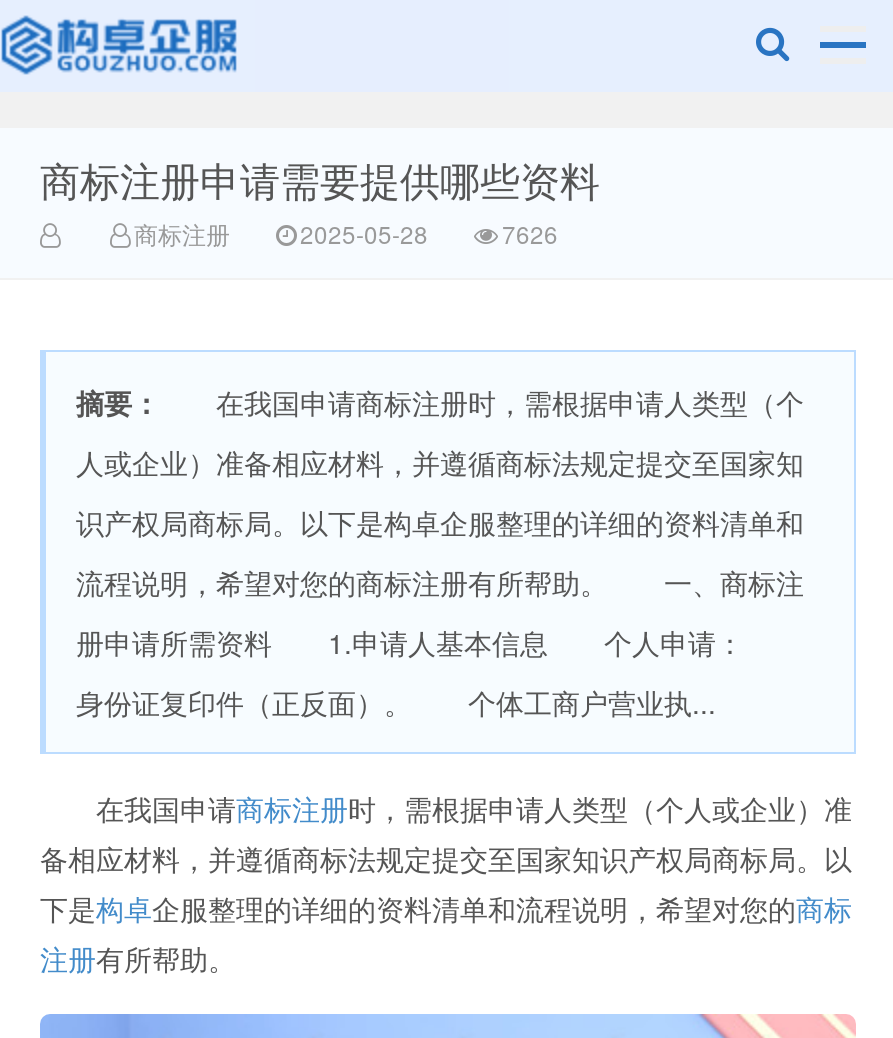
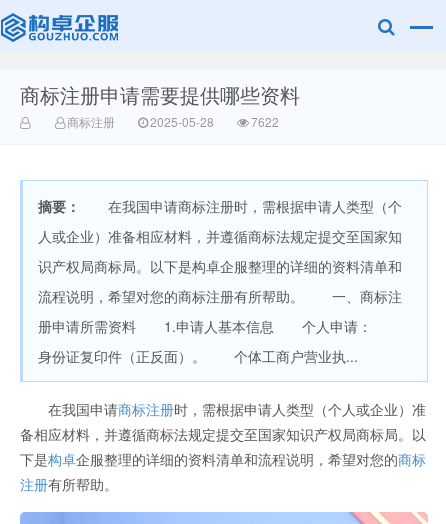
- 7626
+ 7622
